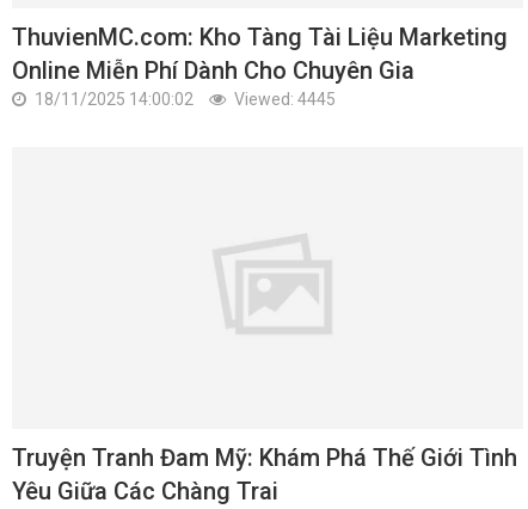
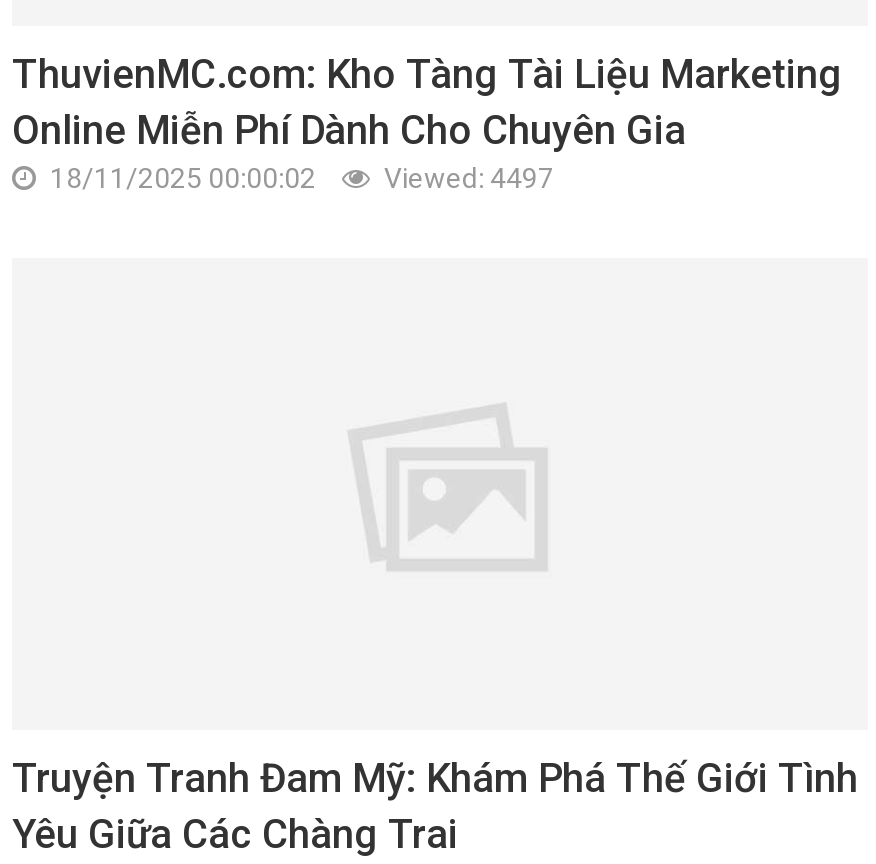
- 18/11/2025 14:00:02
+ 18/11/2025 00:00:02

- Viewed: 4445
+ Viewed: 4497
